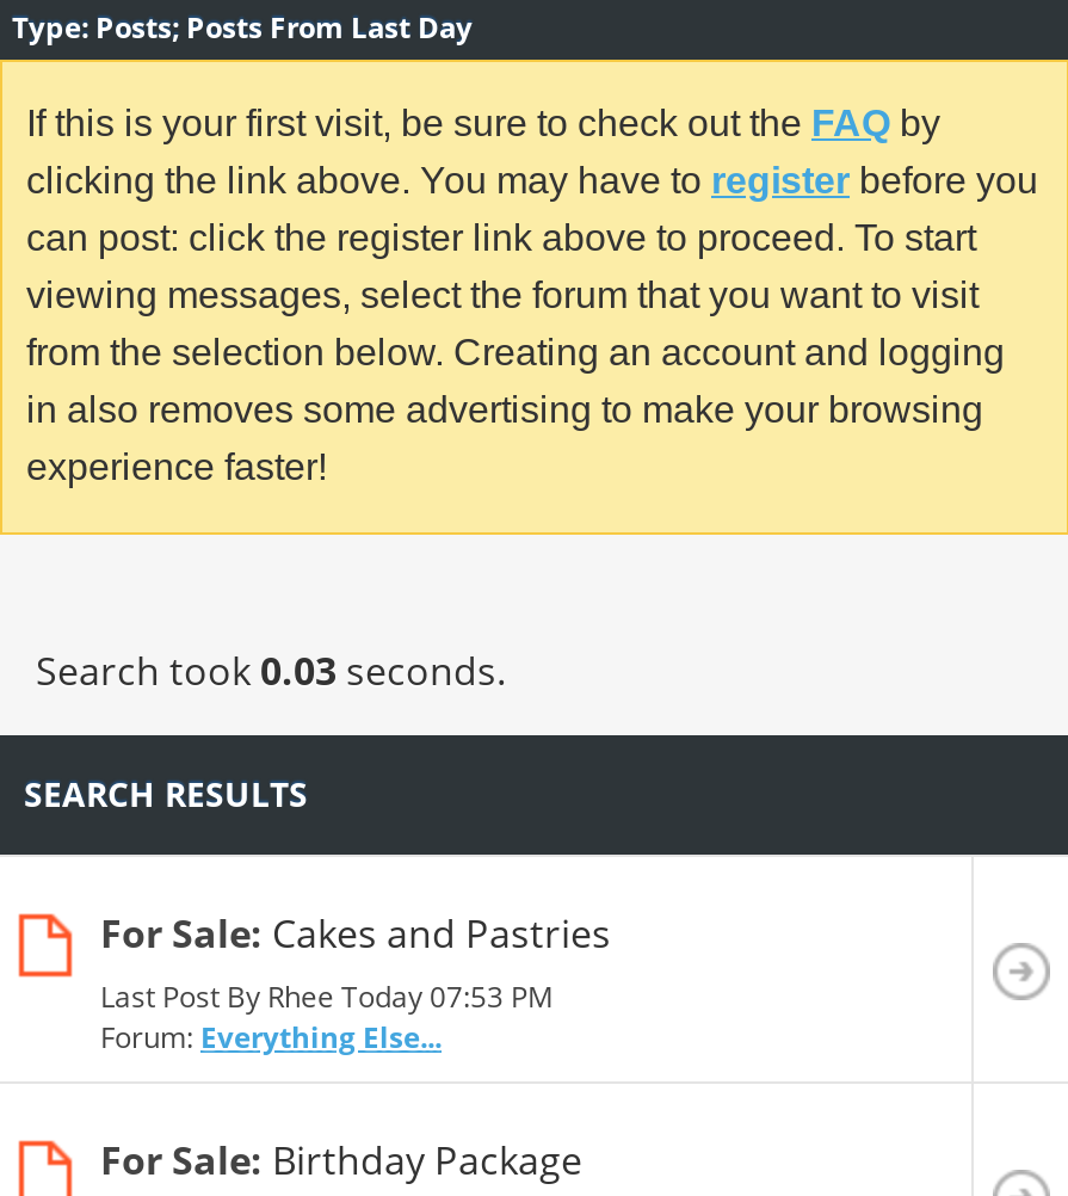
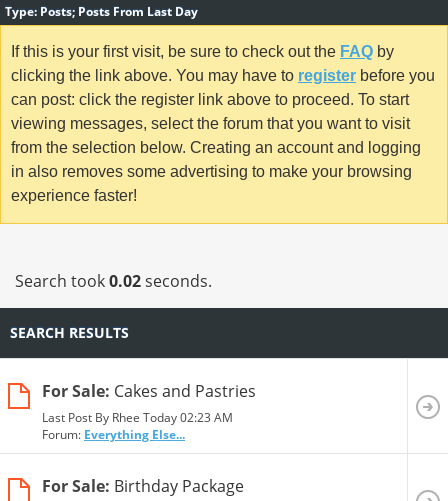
- Search took 0.03 seconds.
+ Search took 0.02 seconds.

- Last Post By Rhee Today 07:53 PM
+ Last Post By Rhee Today 02:23 AM
